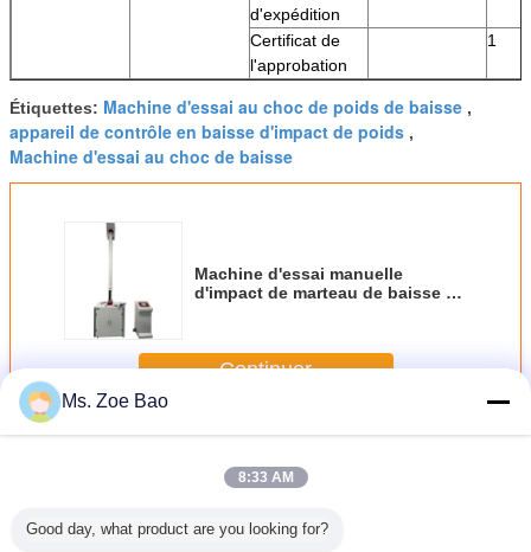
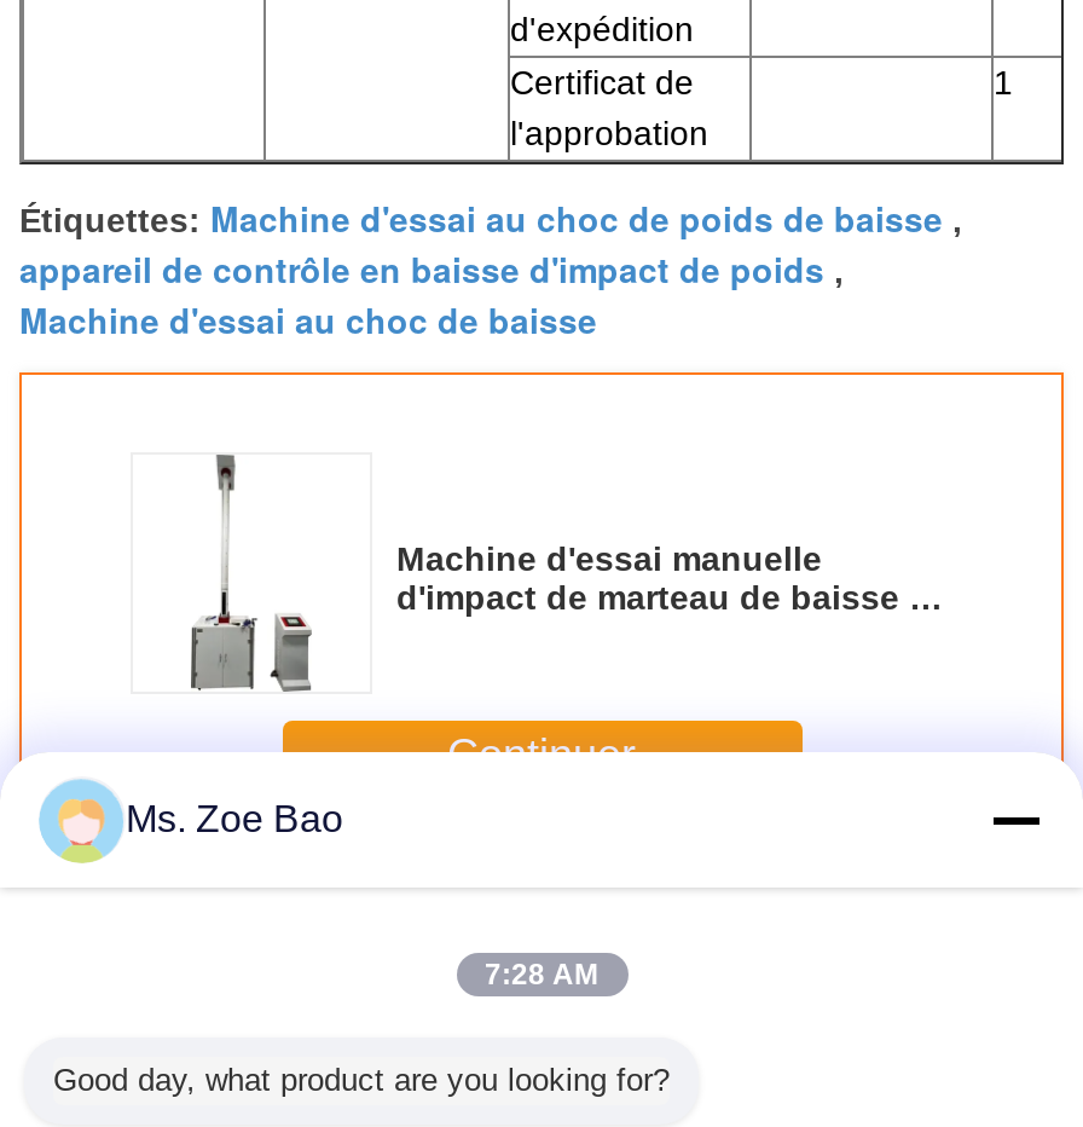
- 8:33 AM
+ 7:28 AM
